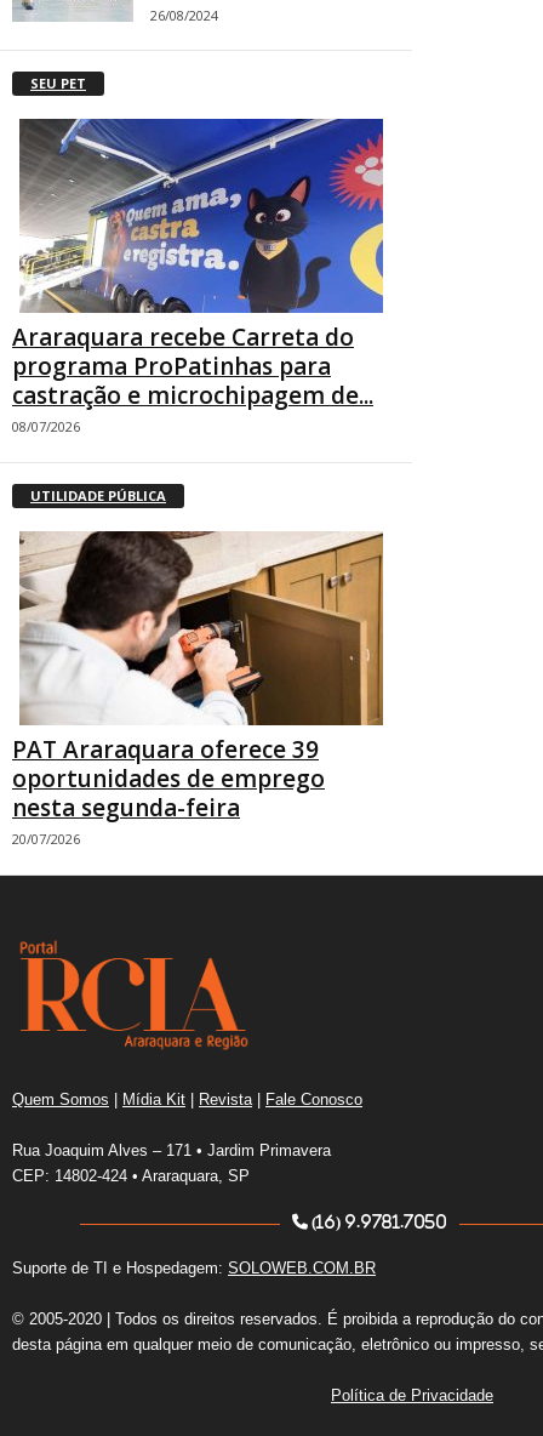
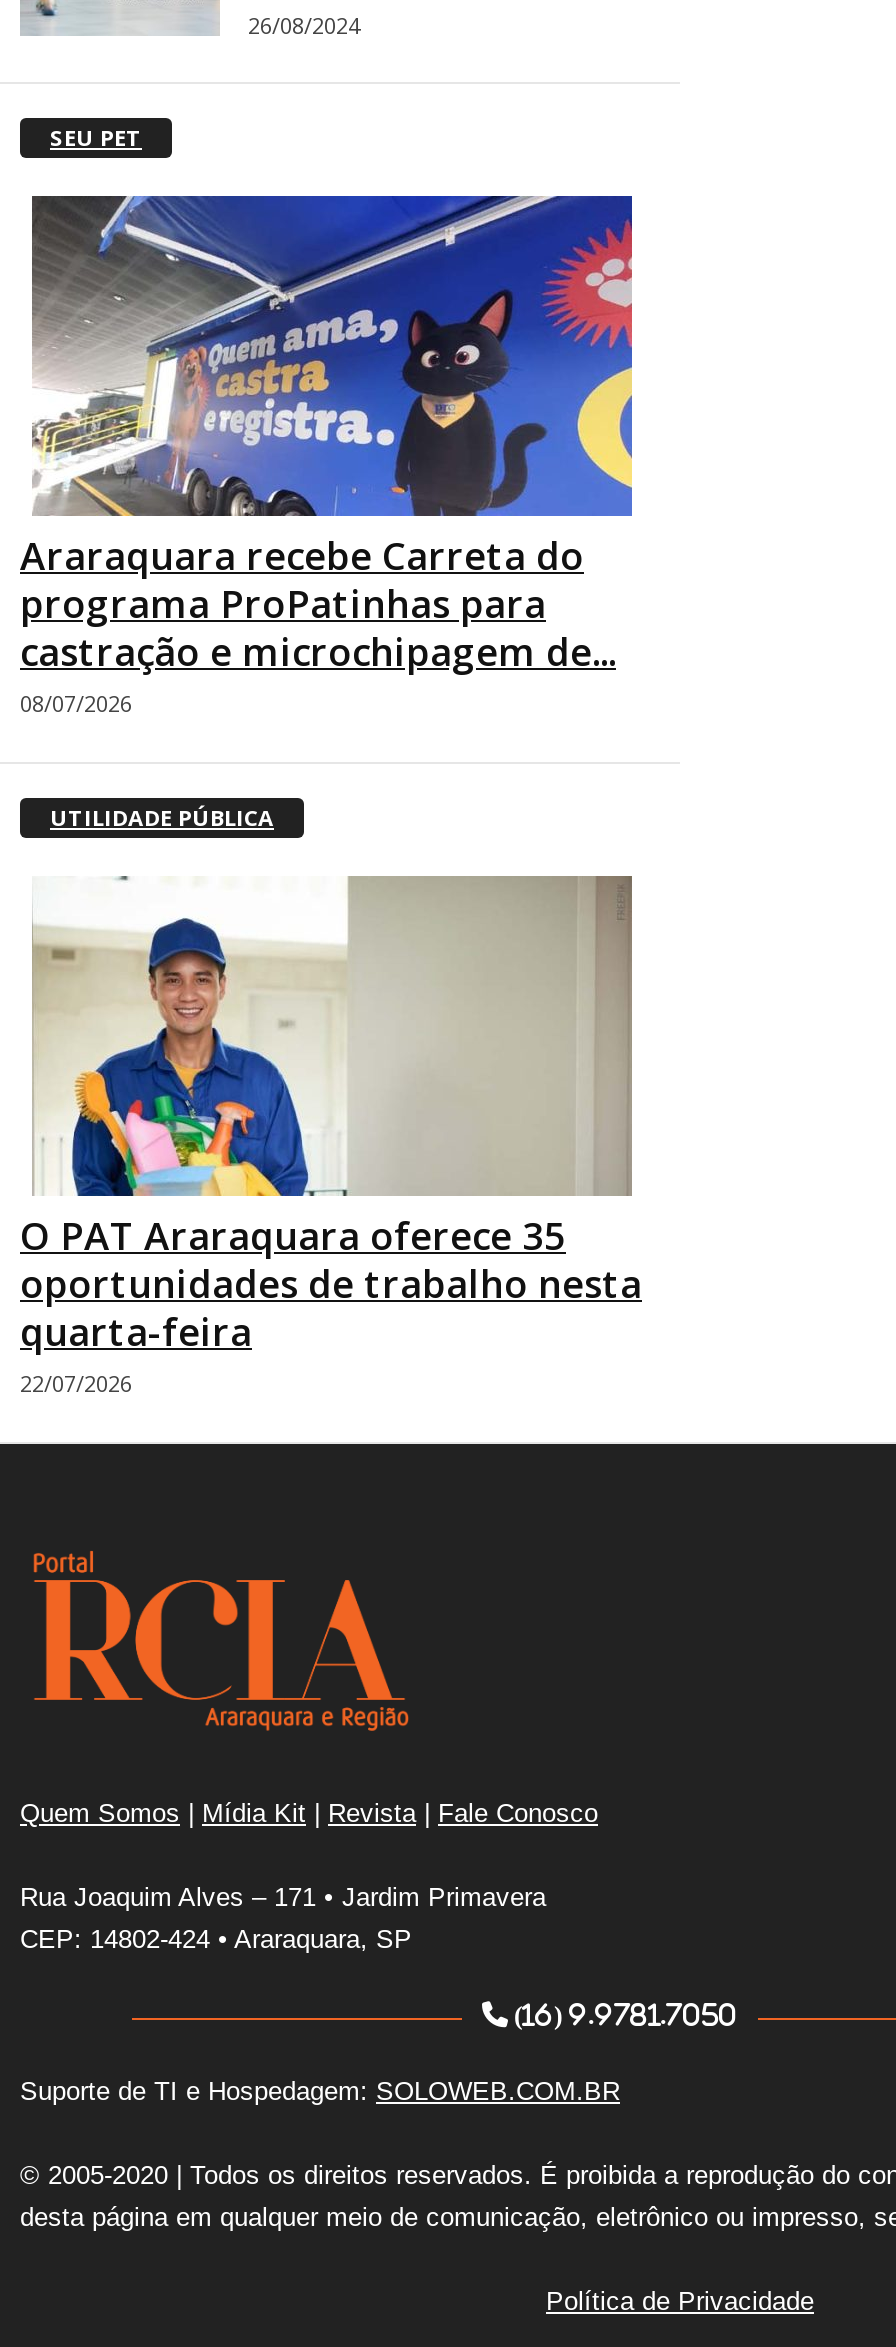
- [image]
- PAT Araraquara oferece 39
- oportunidades de emprego
- nesta segunda-feira
- 20/07/2026
+ [image]
+ O PAT Araraquara oferece 35
+ oportunidades de trabalho nesta
+ quarta-feira
+ 22/07/2026
